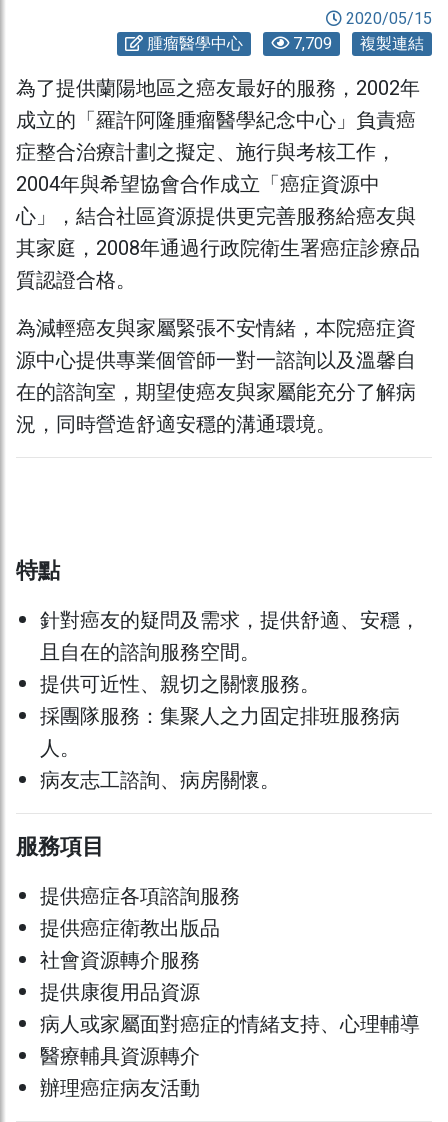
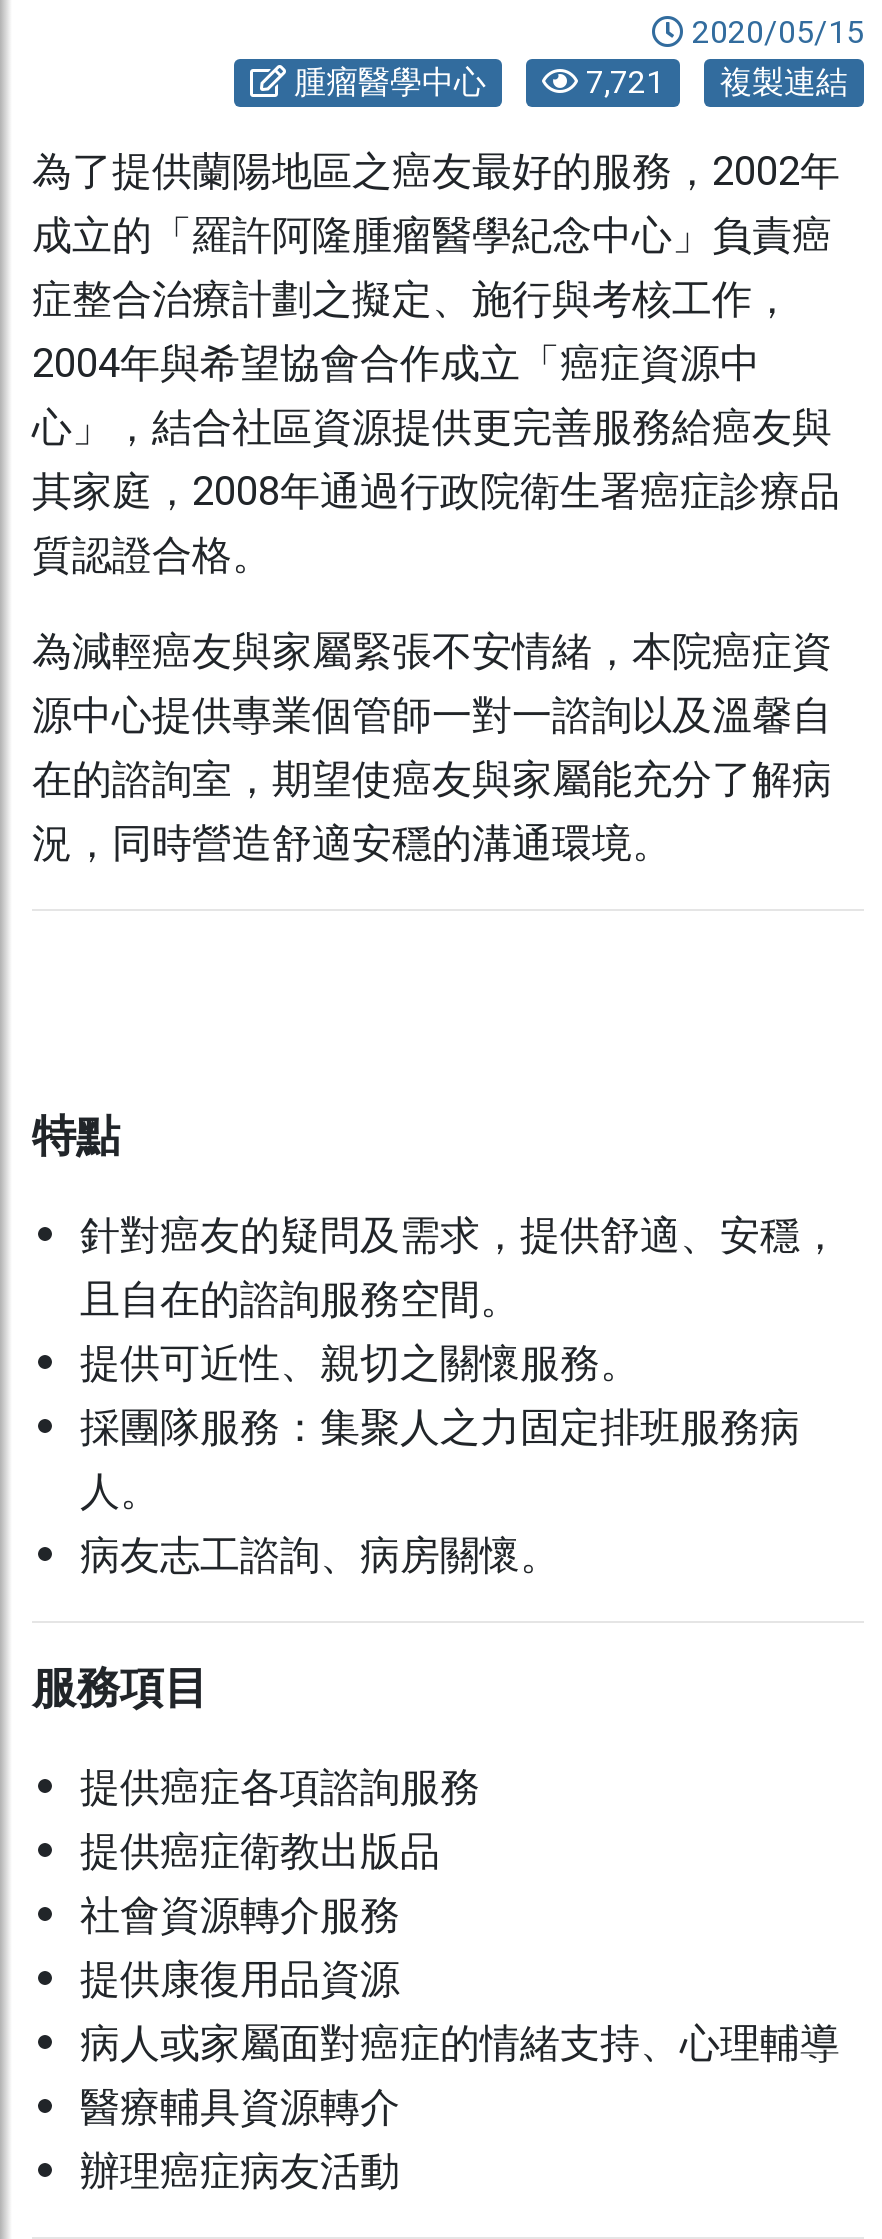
- 7,709 複製連結
+ 7,721 複製連結
